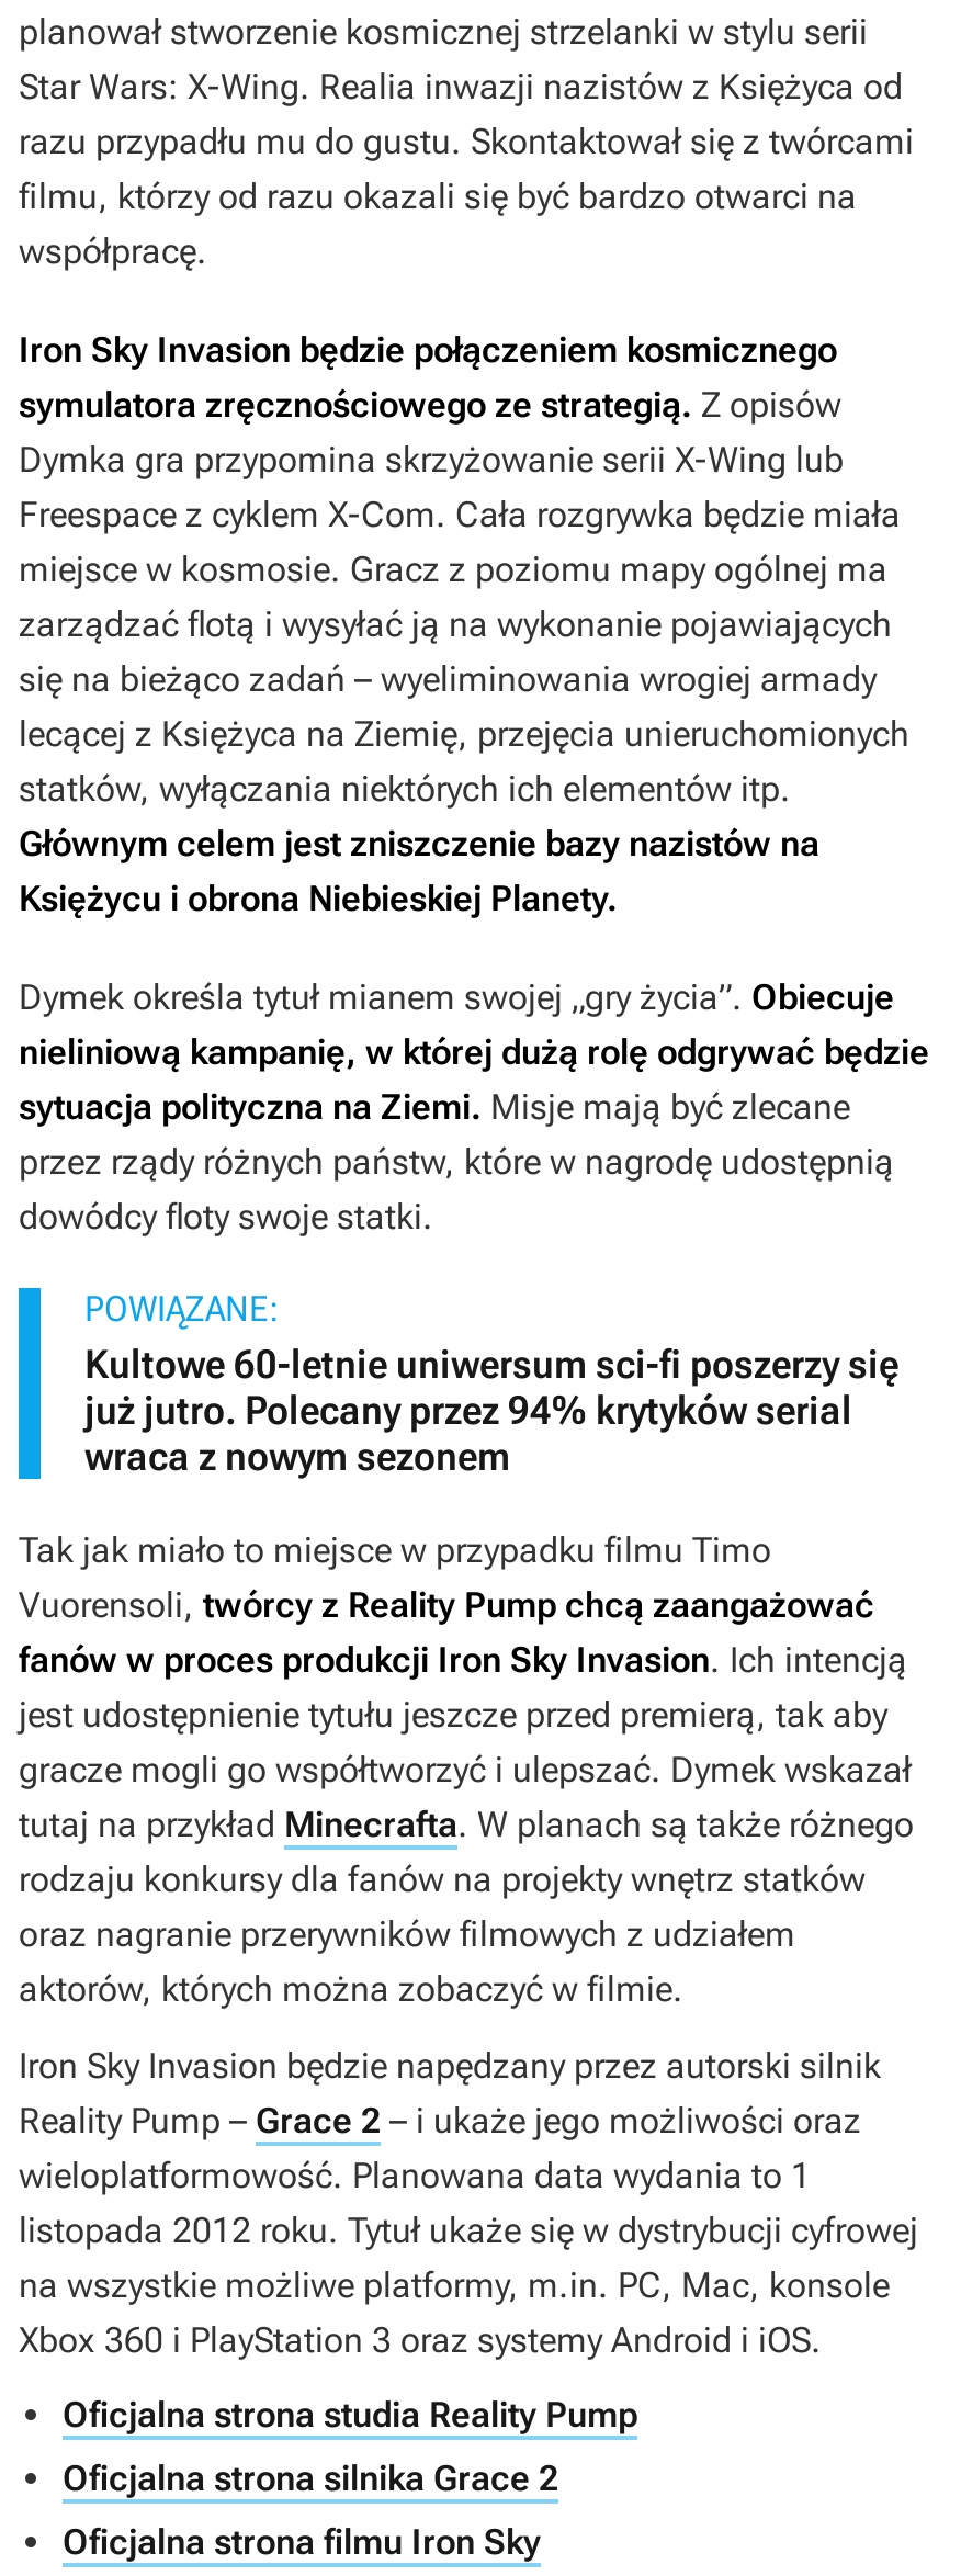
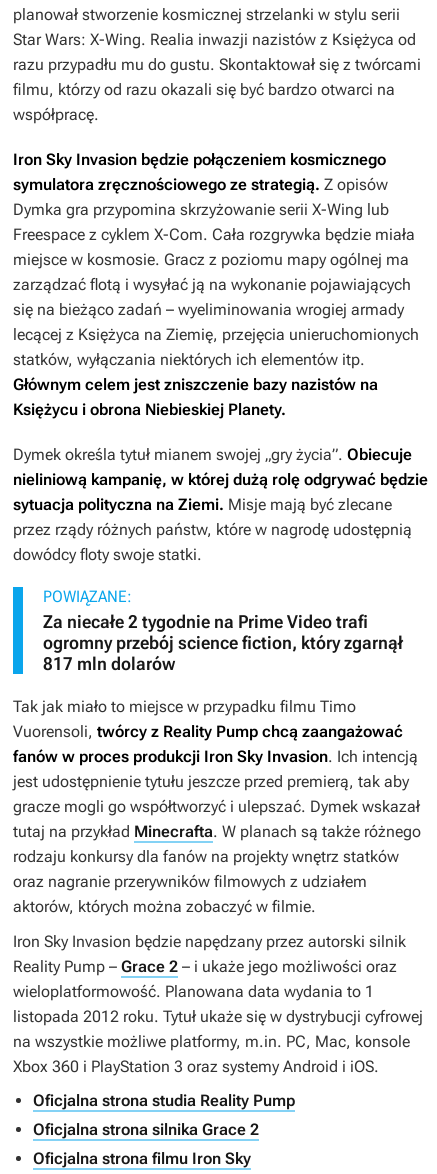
- Kultowe 60-letnie uniwersum sci-fi poszerzy się
- już jutro. Polecany przez 94% krytyków serial
- wraca z nowym sezonem
+ Za niecałe 2 tygodnie na Prime Video trafi
+ ogromny przebój science fiction, który zgarnął
+ 817 mln dolarów
